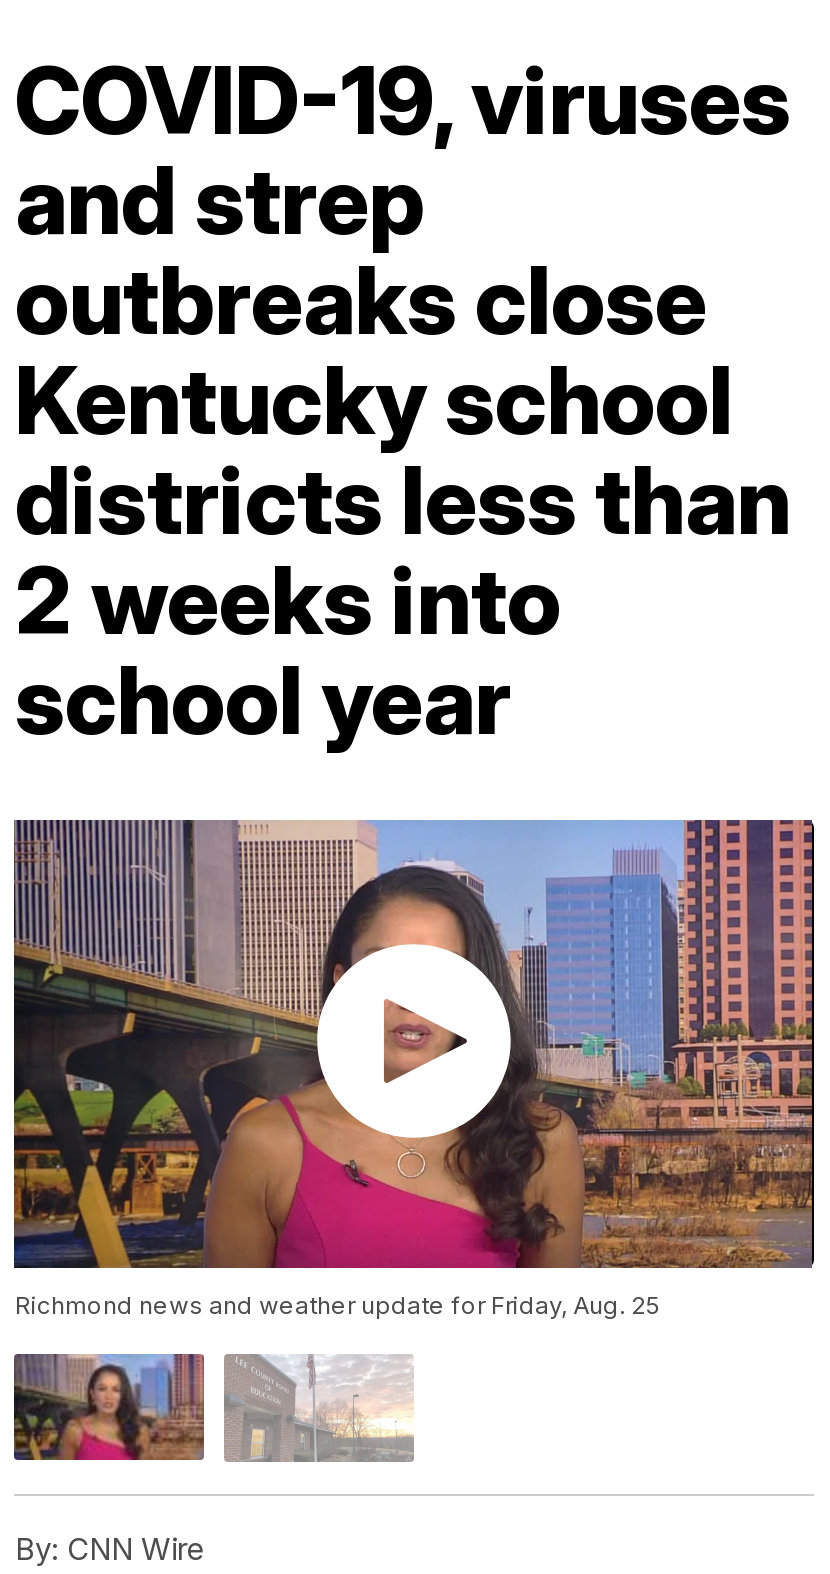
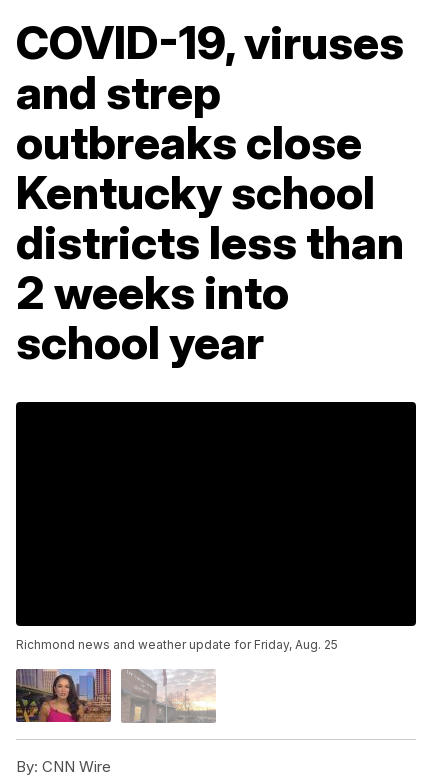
- [image]
